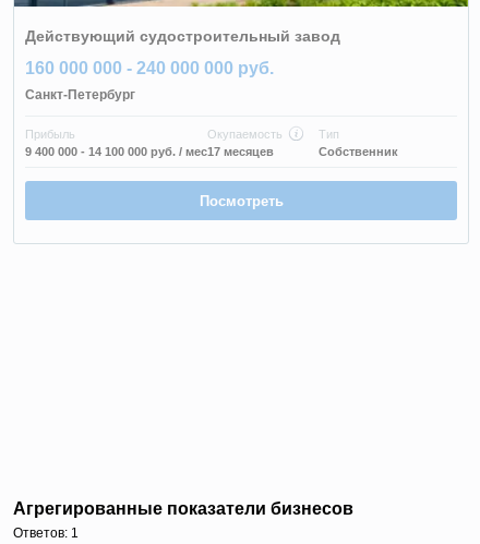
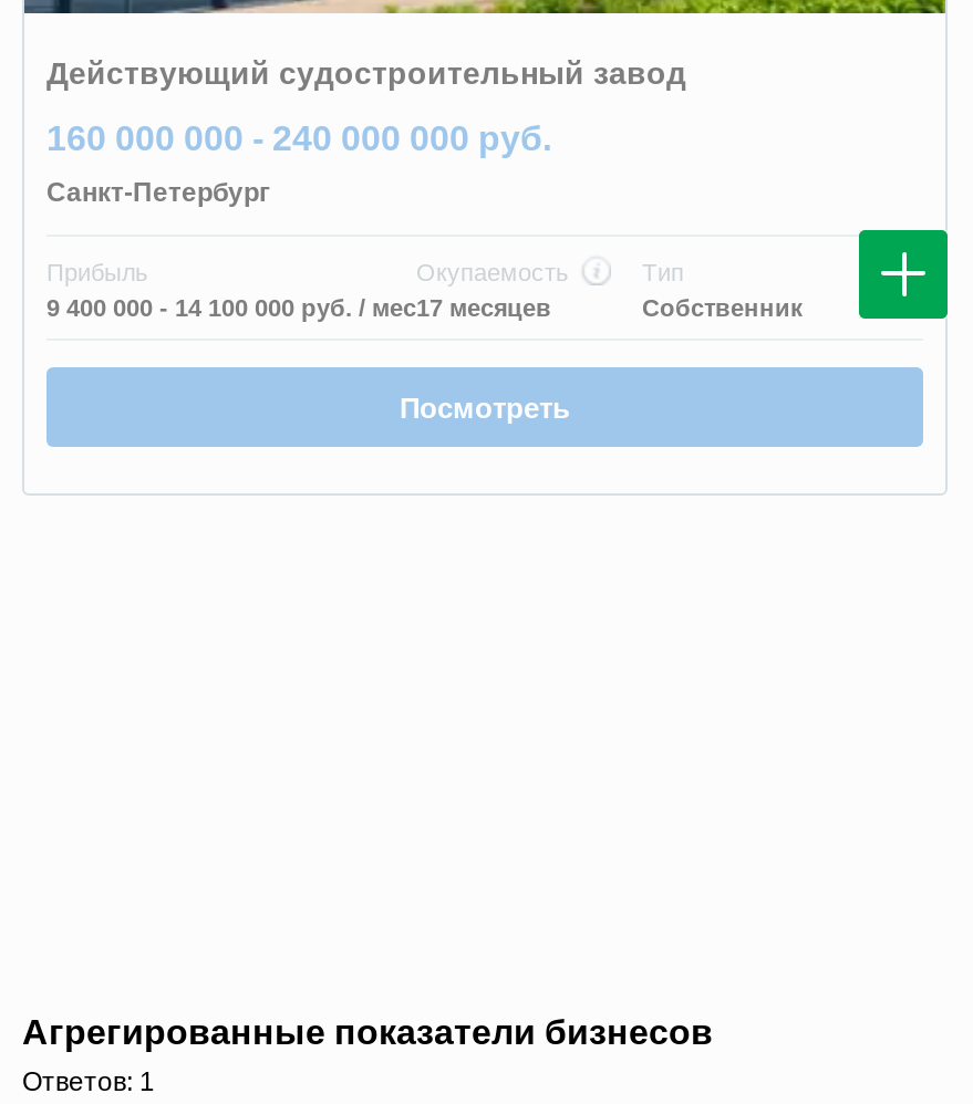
+ [image]
